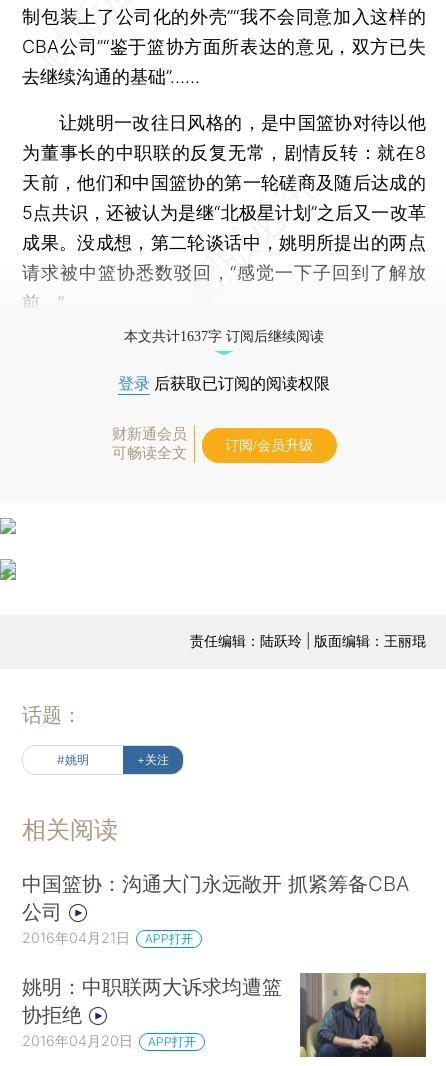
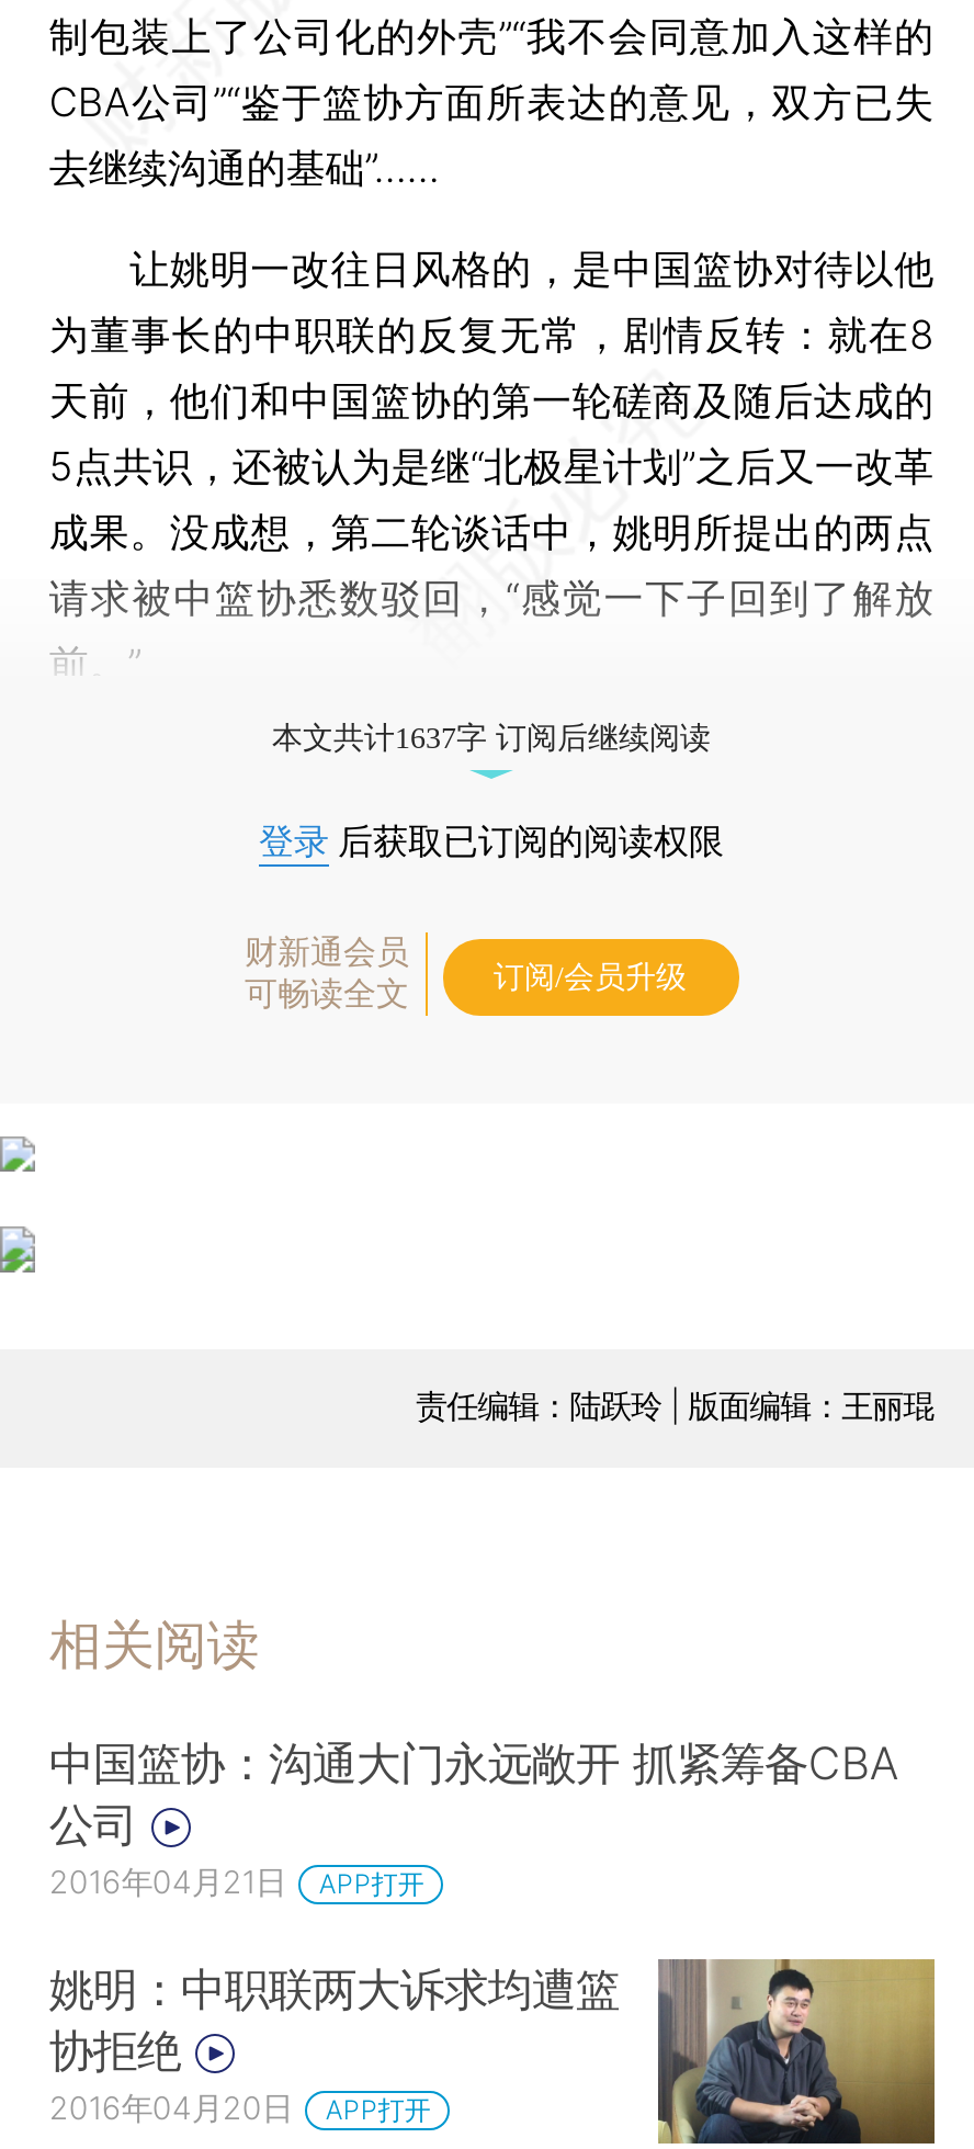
- 话题：
- #姚明
- +关注
